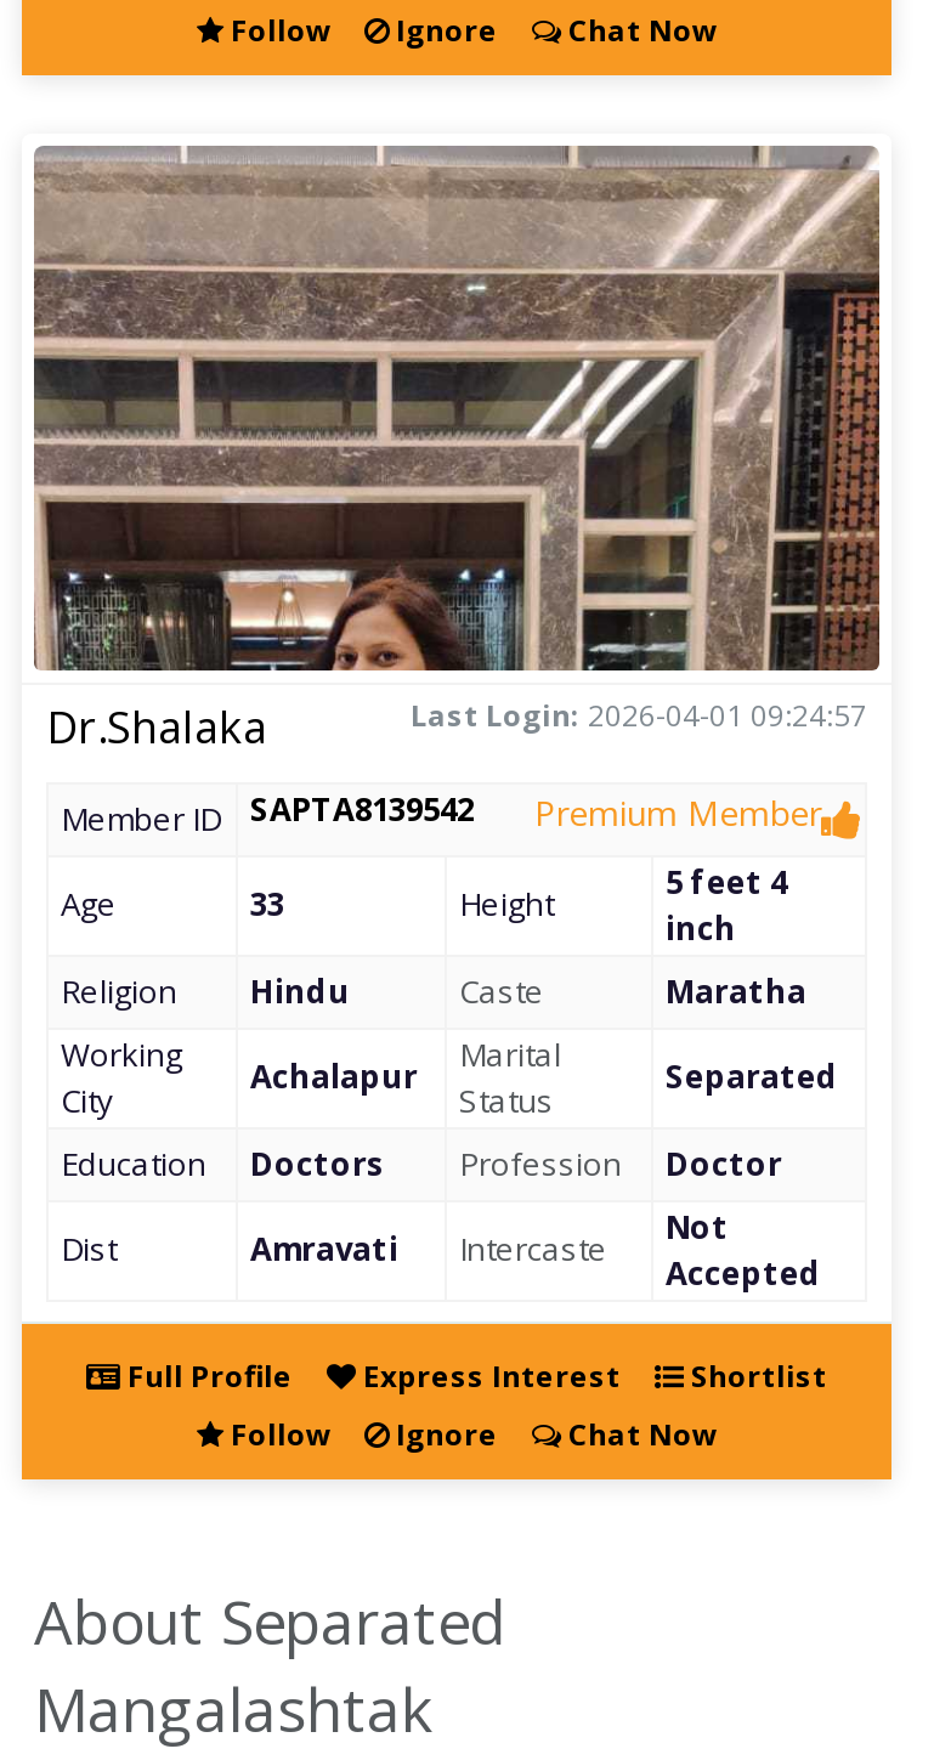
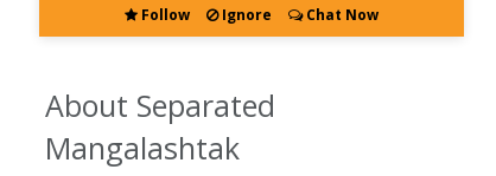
- [image]
- Dr.Shalaka
- Last Login: 2026-04-01 09:24:57
- Member ID
- SAPTA8139542
- Premium Member
- Age
- 33
- Height
- 5 feet 4
- inch
- Religion
- Hindu
- Caste
- Maratha
- Working
- City

- Achalapur
- Marital
- Status

- Separated
- Education
- Doctors
- Profession
- Doctor
- Dist
- Amravati
- Intercaste
- Not
- Accepted
- Full Profile
- Express Interest
- Shortlist
- Follow
- Ignore
- Chat Now
